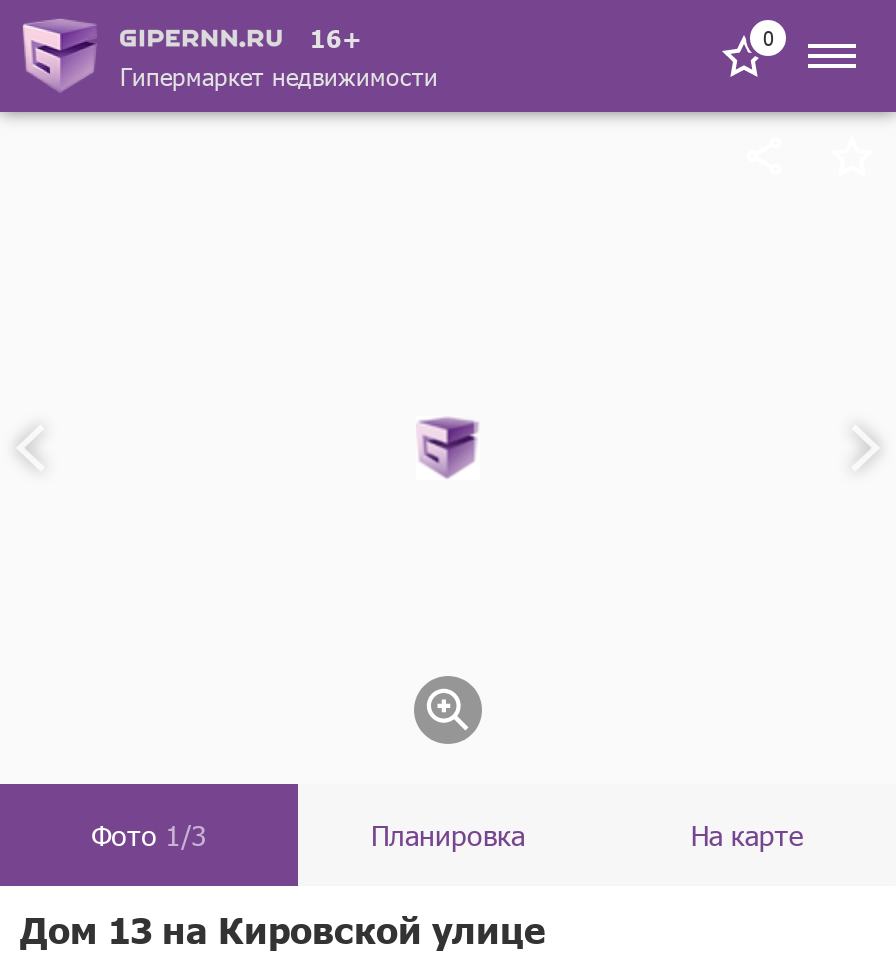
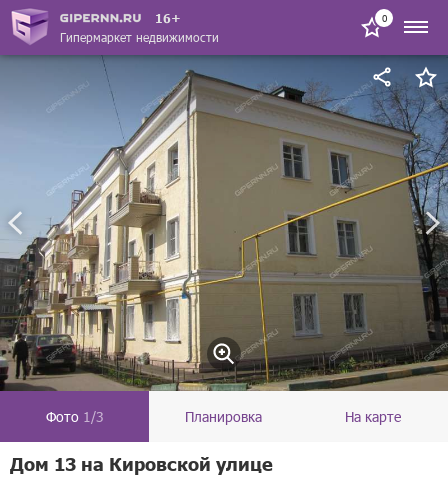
+ [image]
